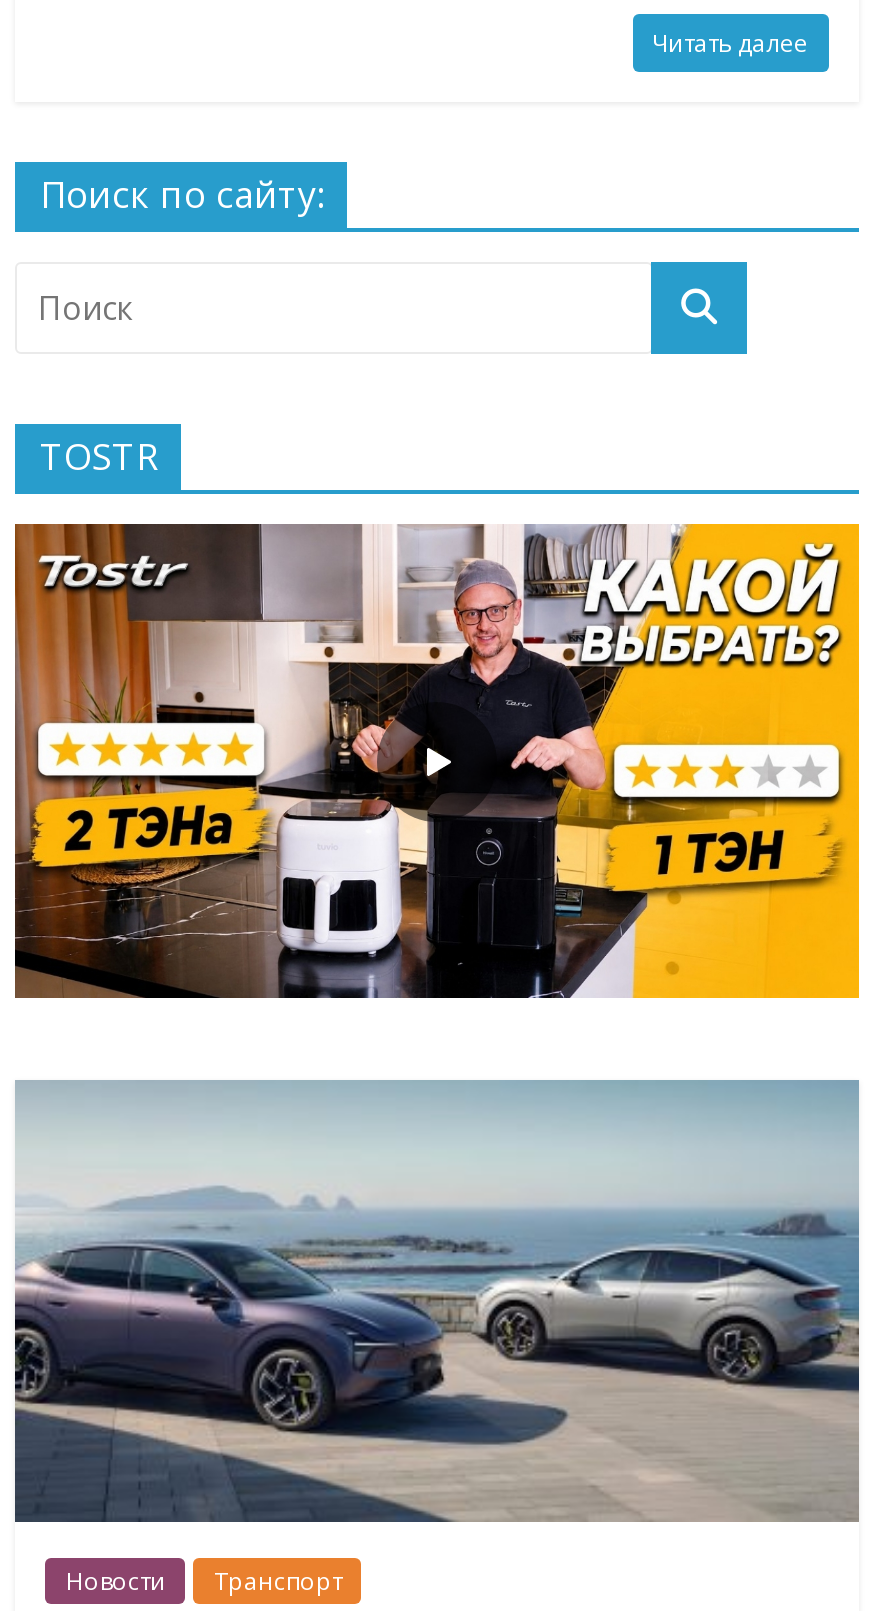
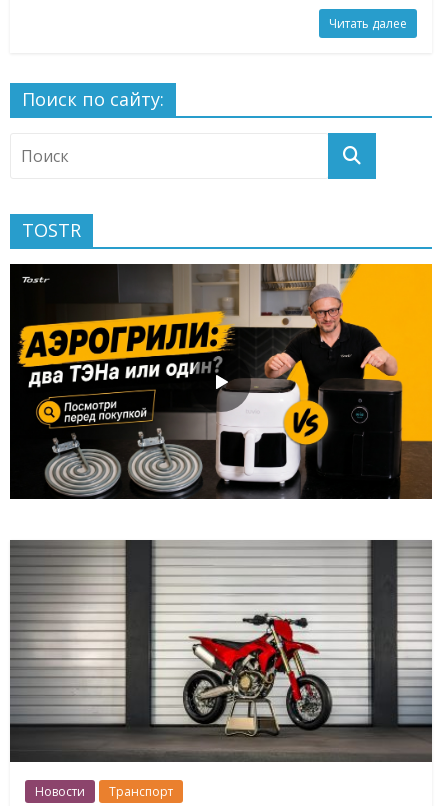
- [image]
+ [image]

- [image]
+ [image]
